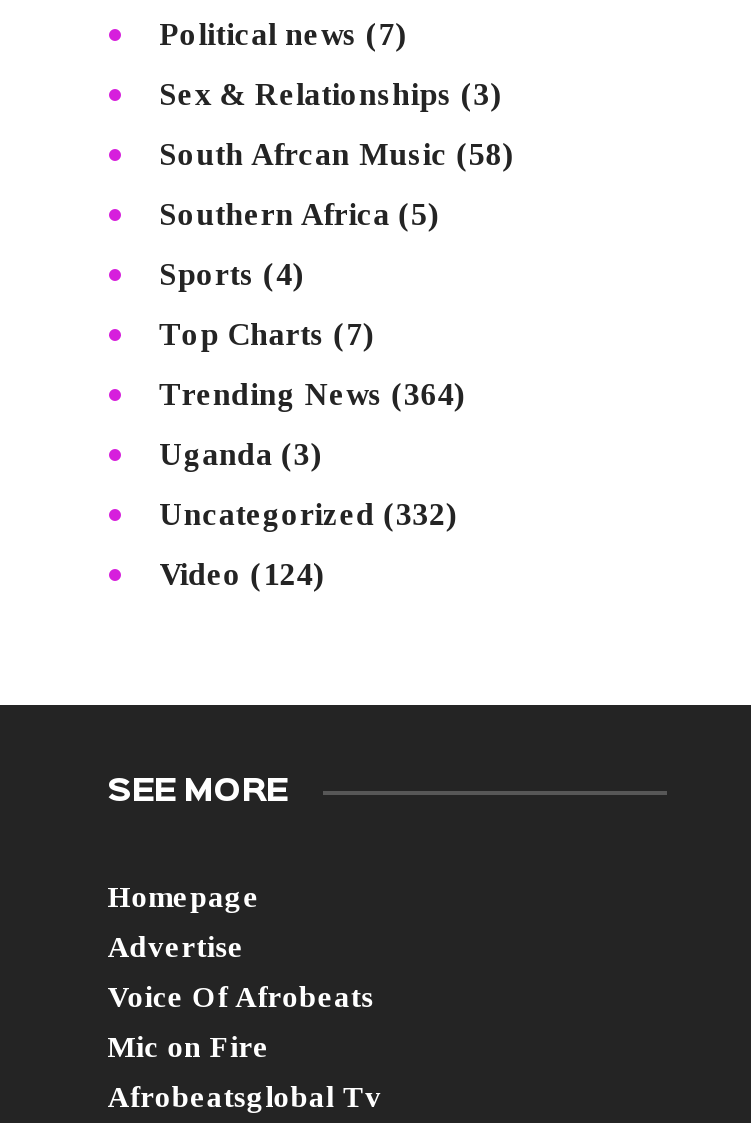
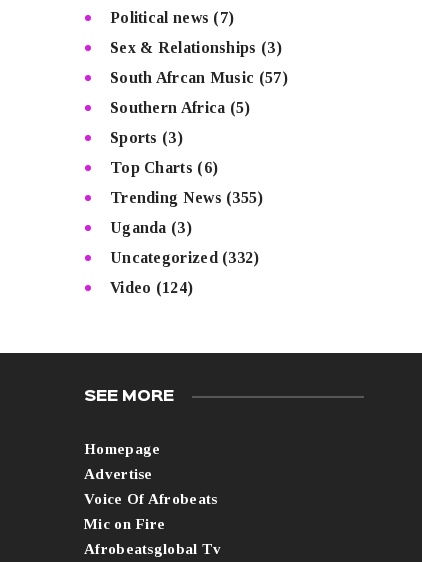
- South Afrcan Music (58)
+ South Afrcan Music (57)

- Sports (4)
+ Sports (3)

- Top Charts (7)
+ Top Charts (6)

- Trending News (364)
+ Trending News (355)
